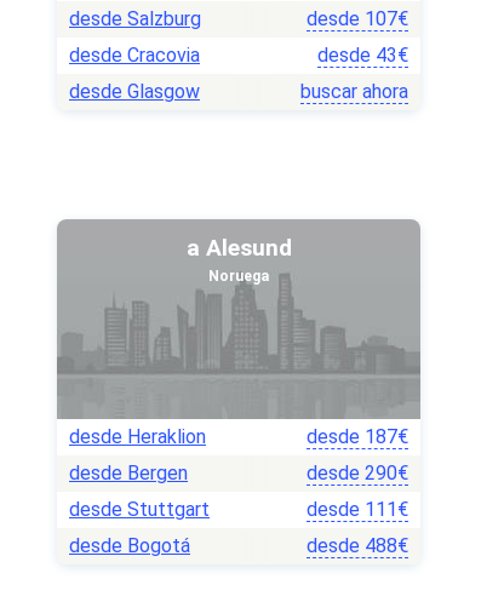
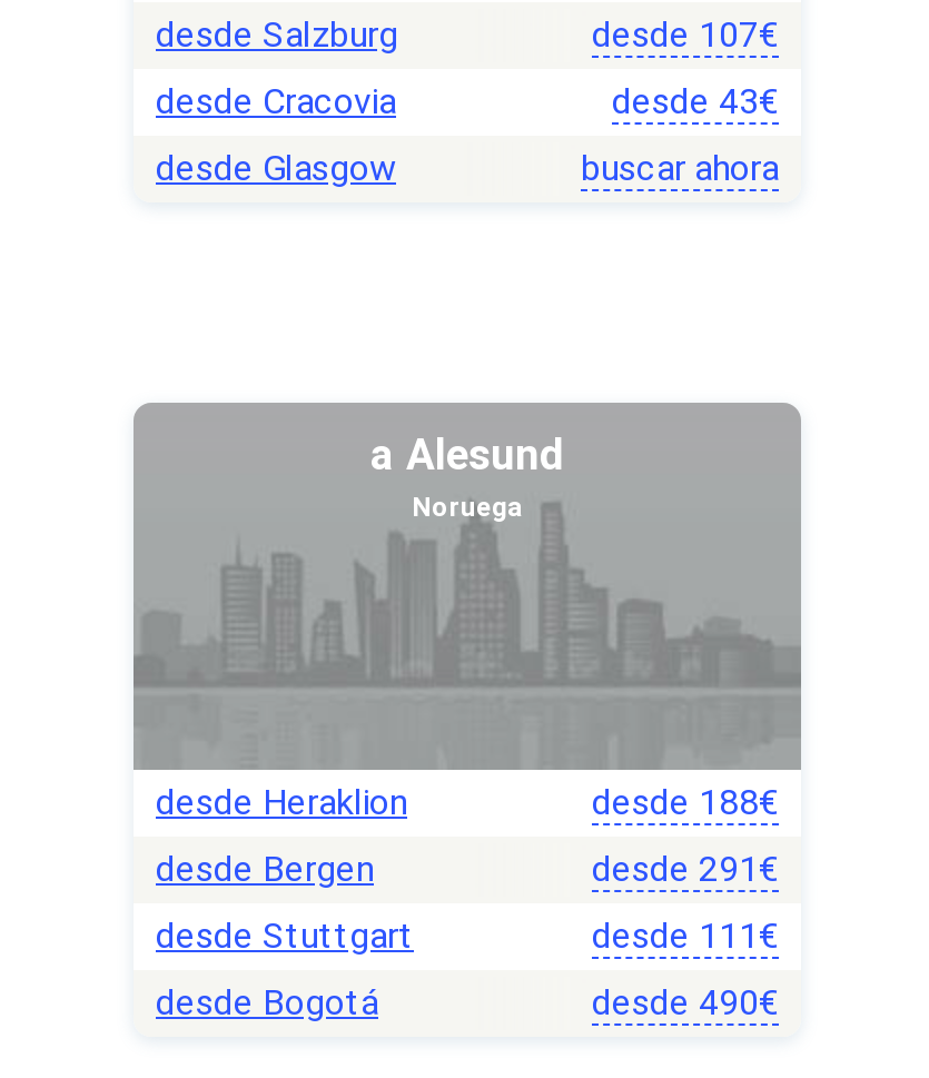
- desde 187€
+ desde 188€

- desde 290 €
+ desde 291 €

- desde 488€
+ desde 490€
